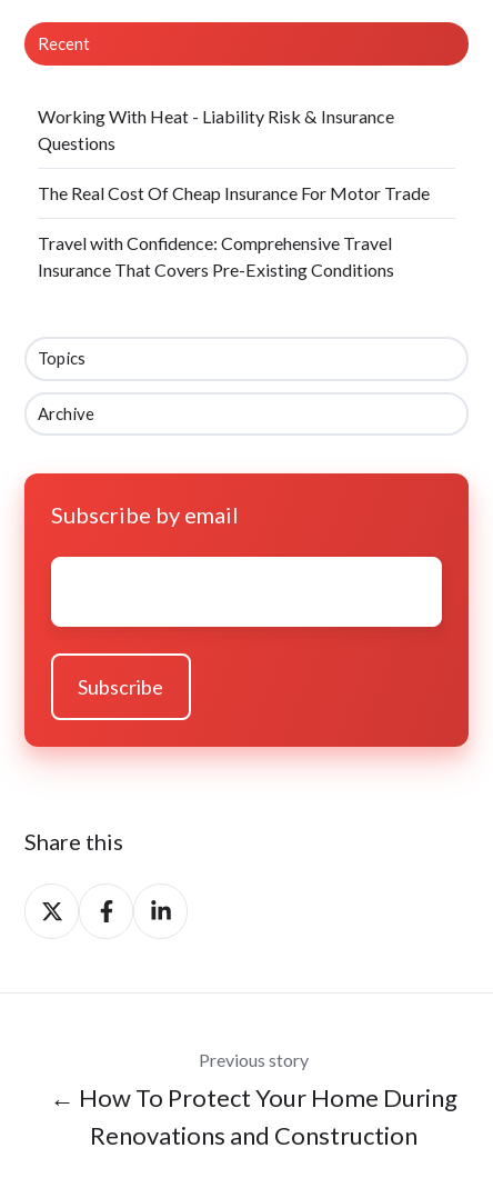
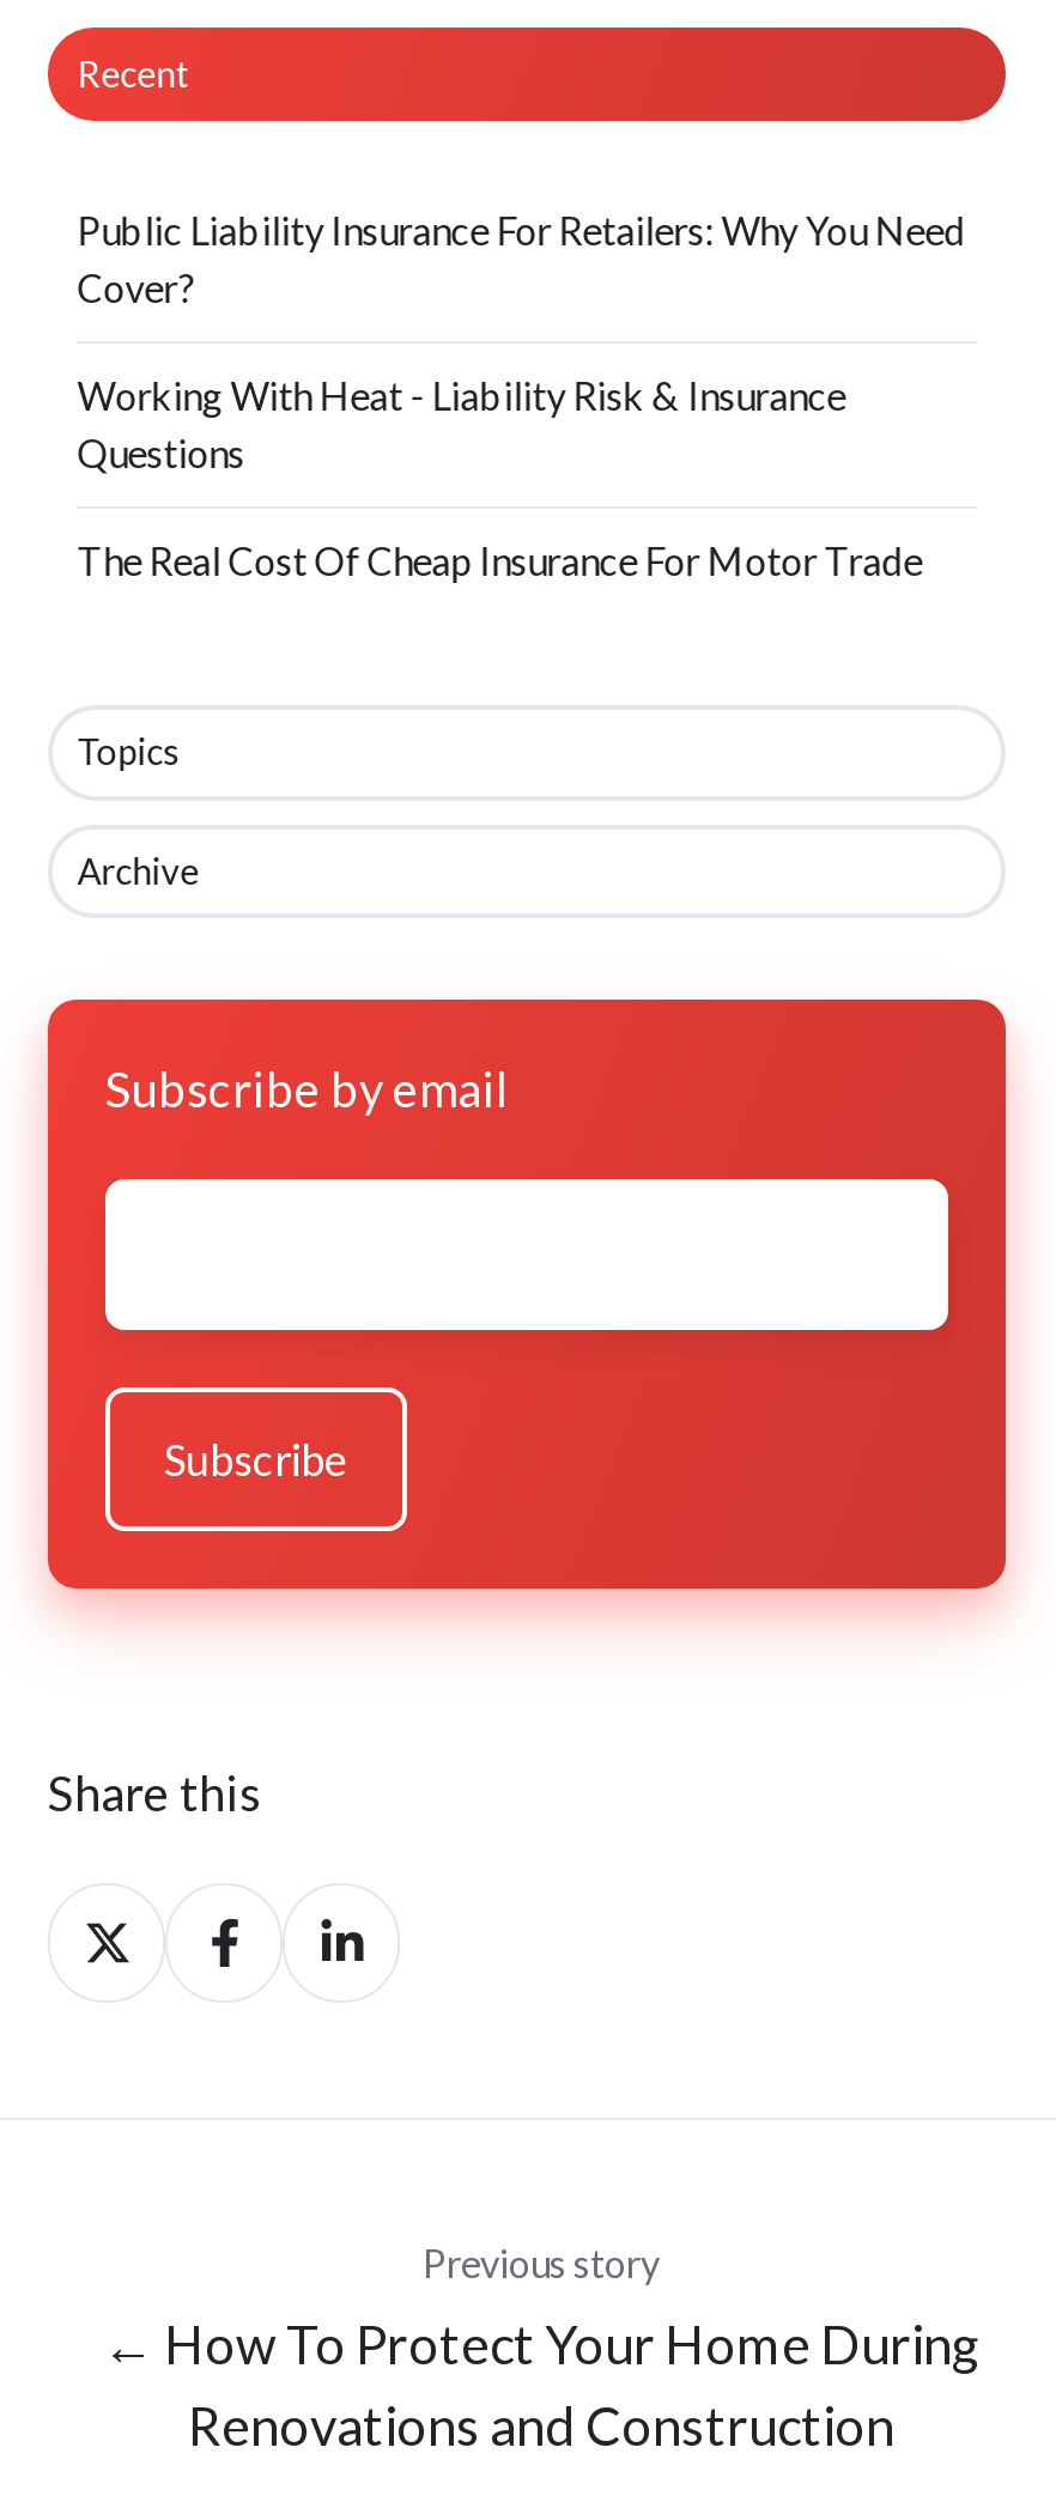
+ Public Liability Insurance For Retailers: Why You Need
+ Cover?

moved down: Working With Heat - Liability Risk & Insurance | Questions | The Real Cost Of Cheap Insurance For Motor Trade

- Travel with Confidence: Comprehensive Travel
- Insurance That Covers Pre-Existing Conditions
